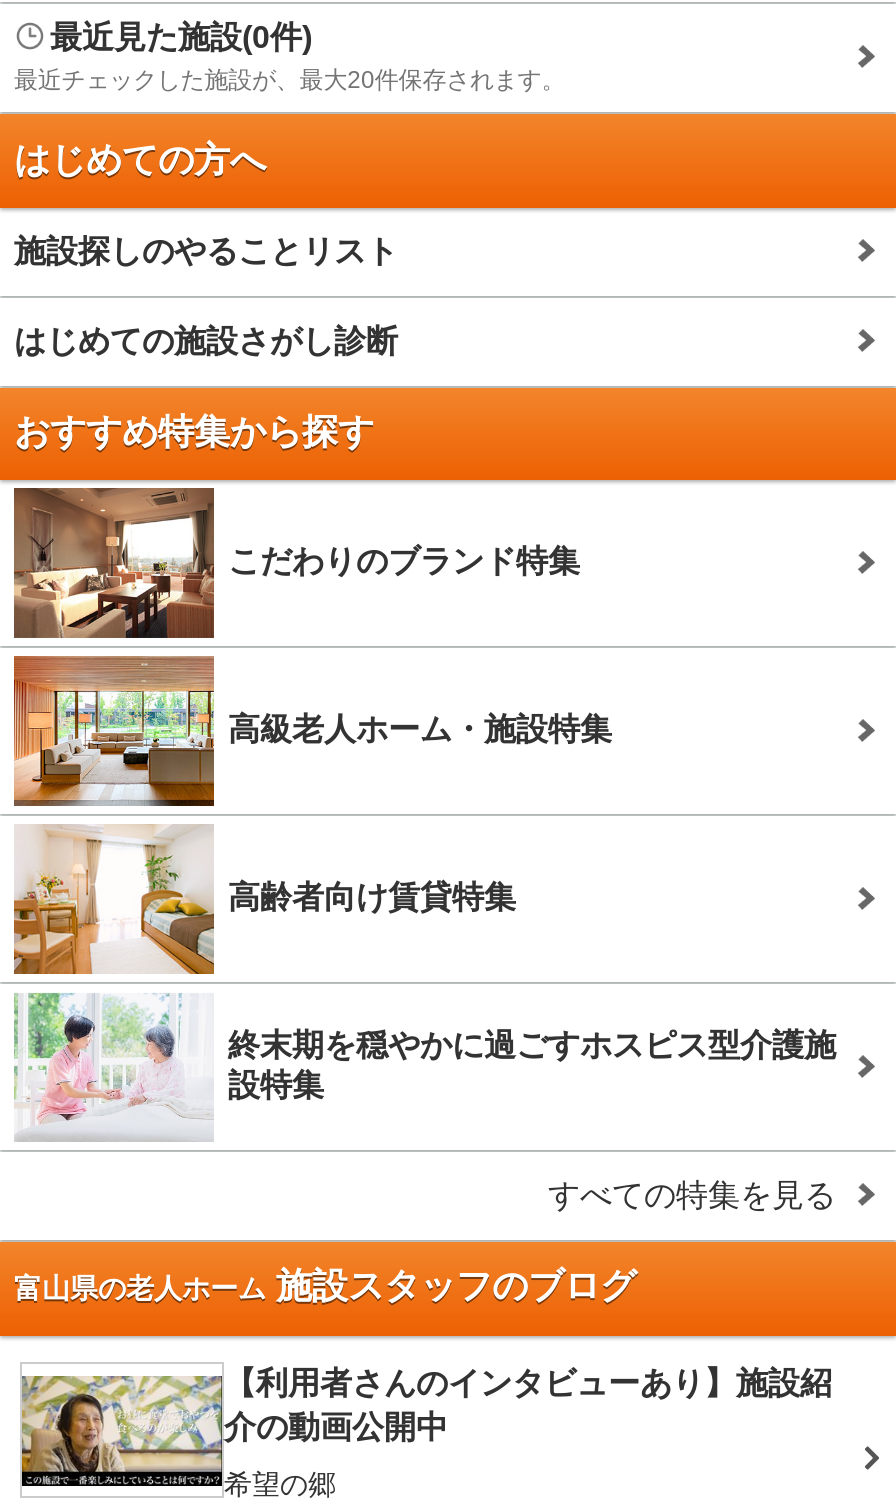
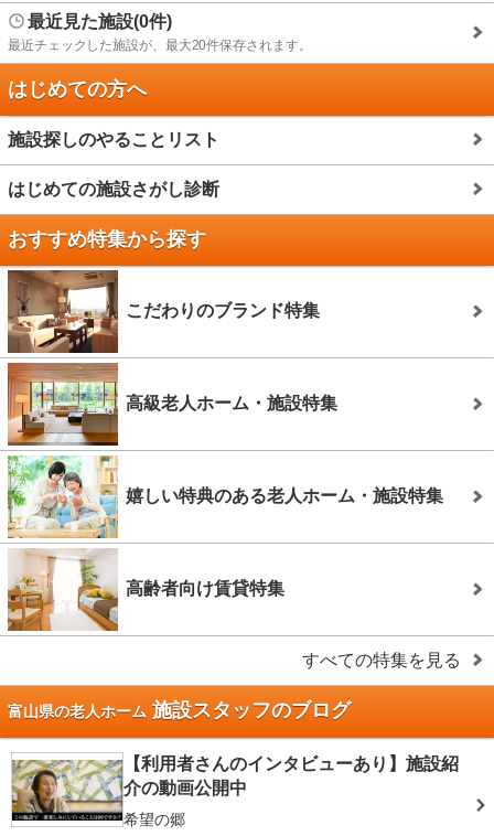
+ [image]
+ 嬉しい特典のある老人ホーム・施設特集

moved down: 高齢者向け賃貸特集

- [image]
- 終末期を穏やかに過ごすホスピス型介護施
- 設特集
